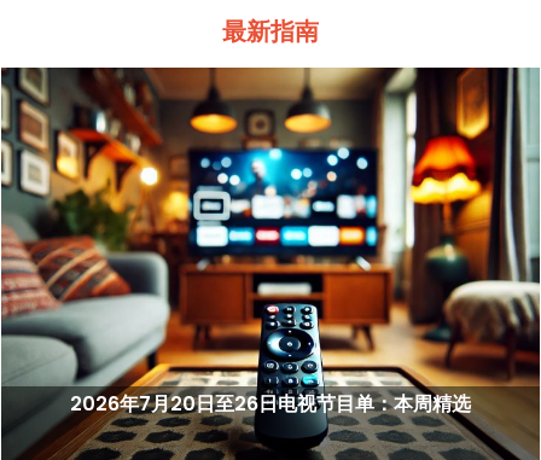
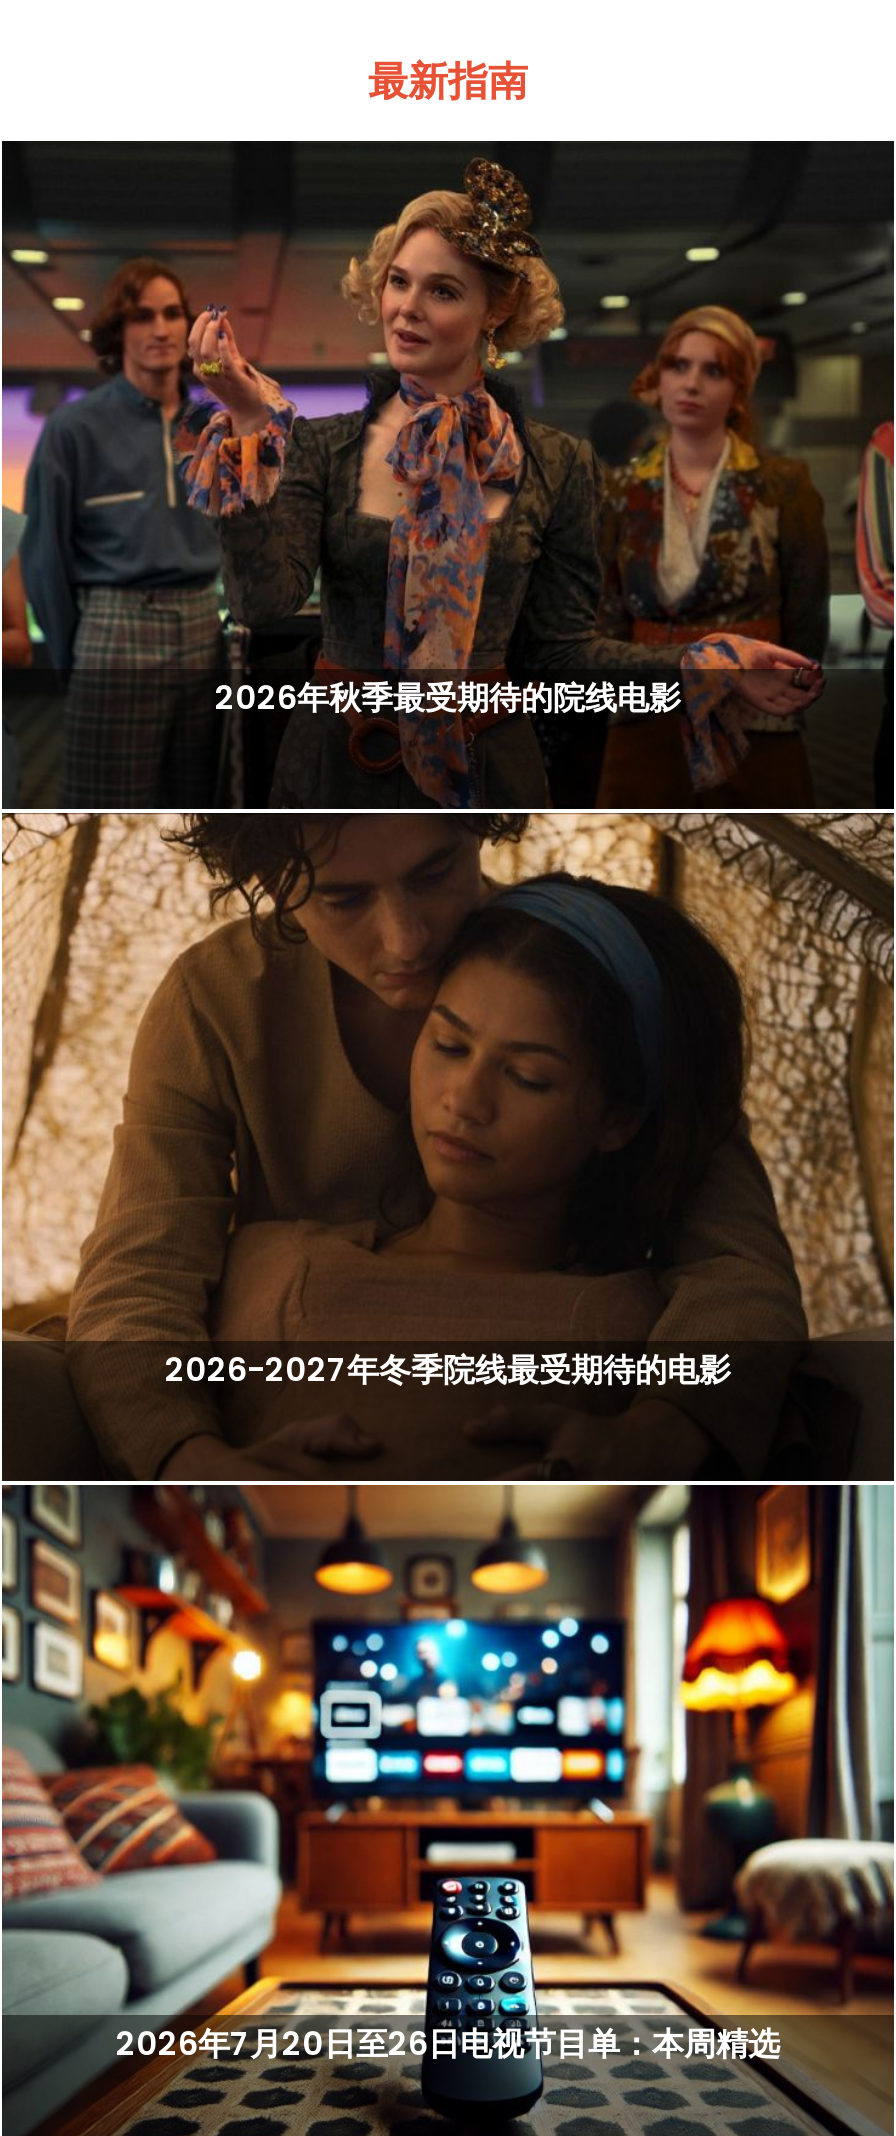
+ [image]
+ 2026年秋季最受期待的院线电影

+ 2026-2027年冬季院线最受期待的电影
